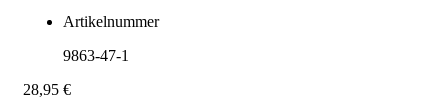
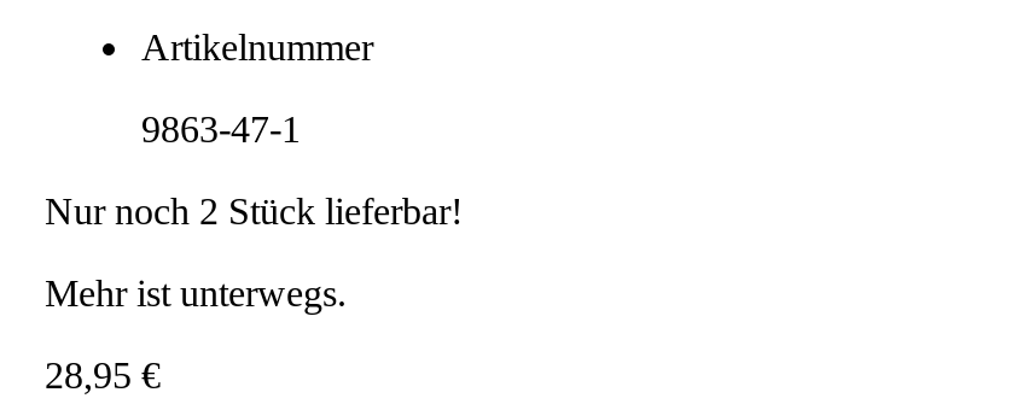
+ Nur noch 2 Stück lieferbar!
+ Mehr ist unterwegs.
